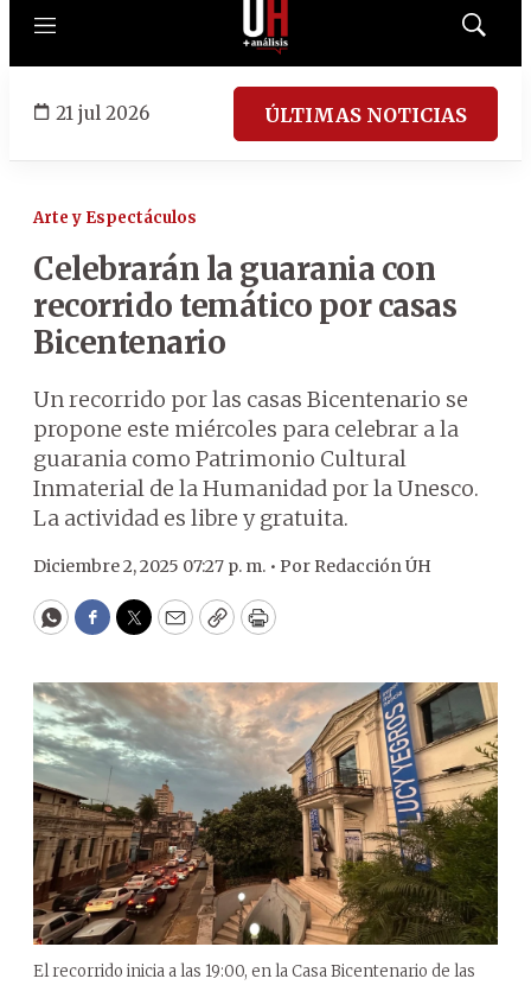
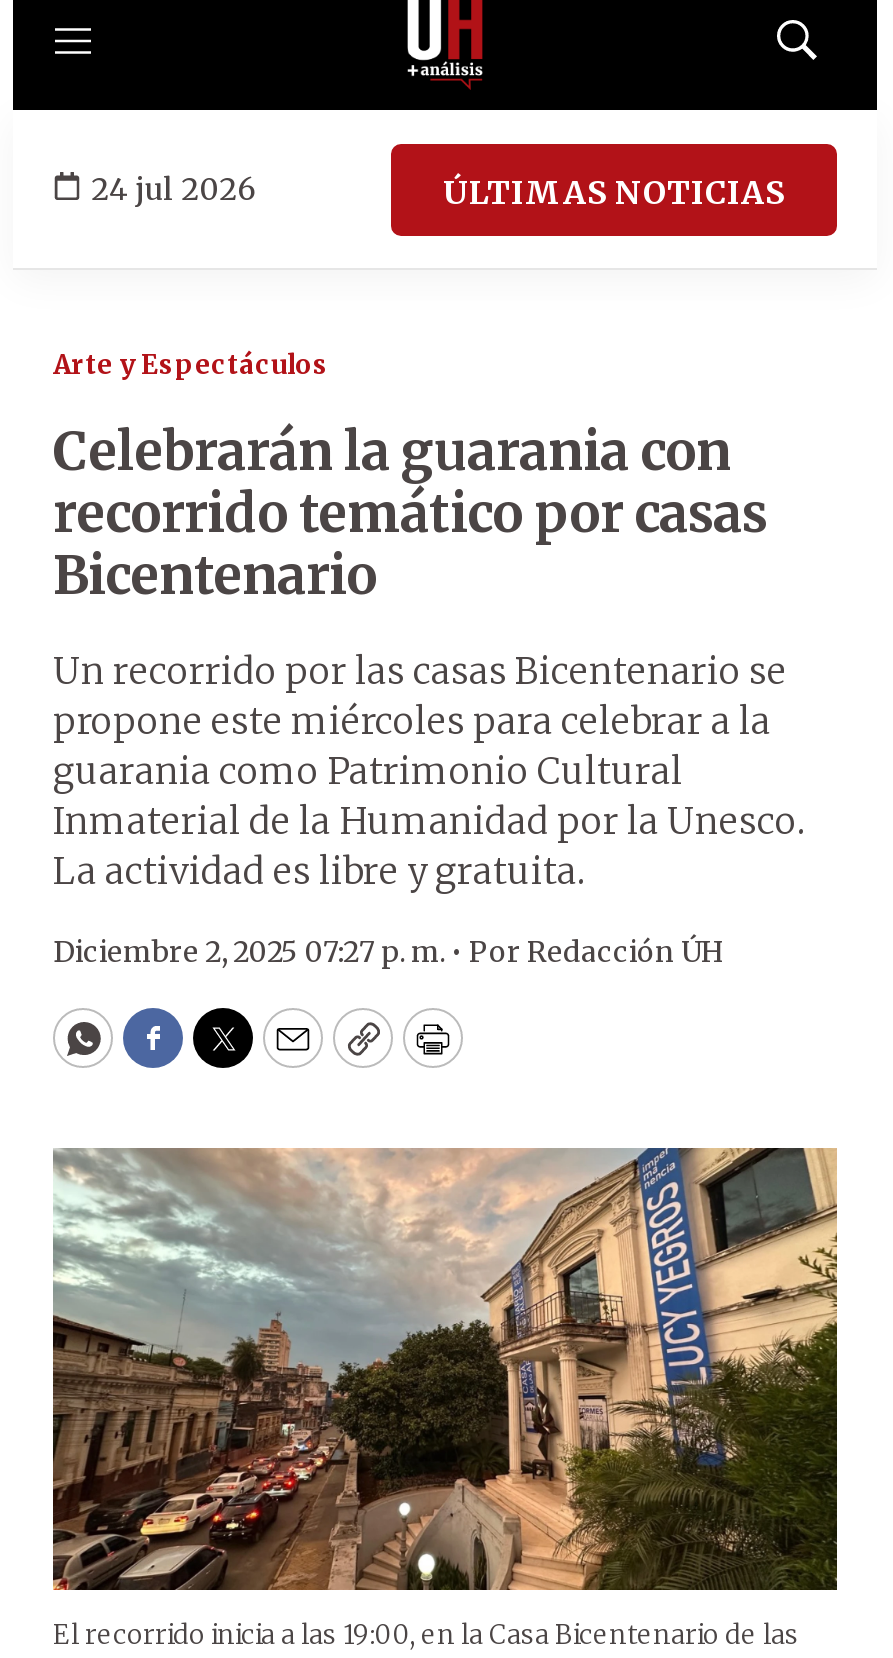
- 21 jul 2026
+ 24 jul 2026
